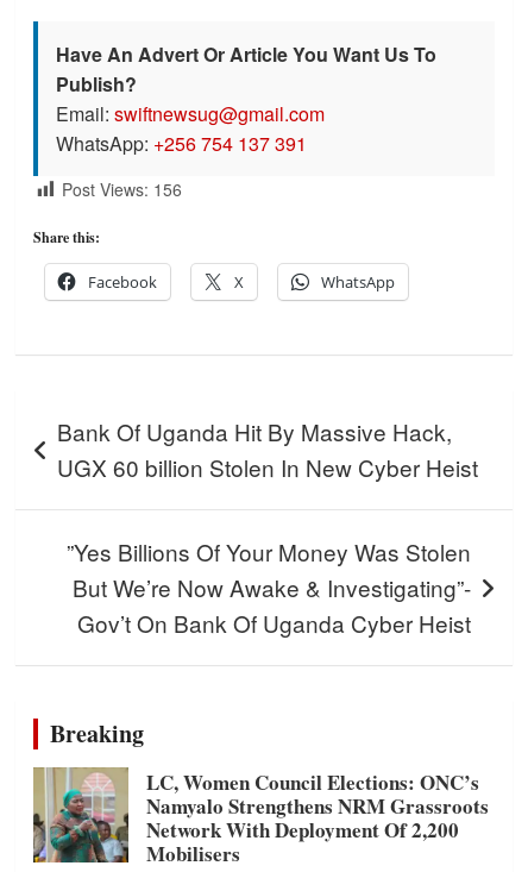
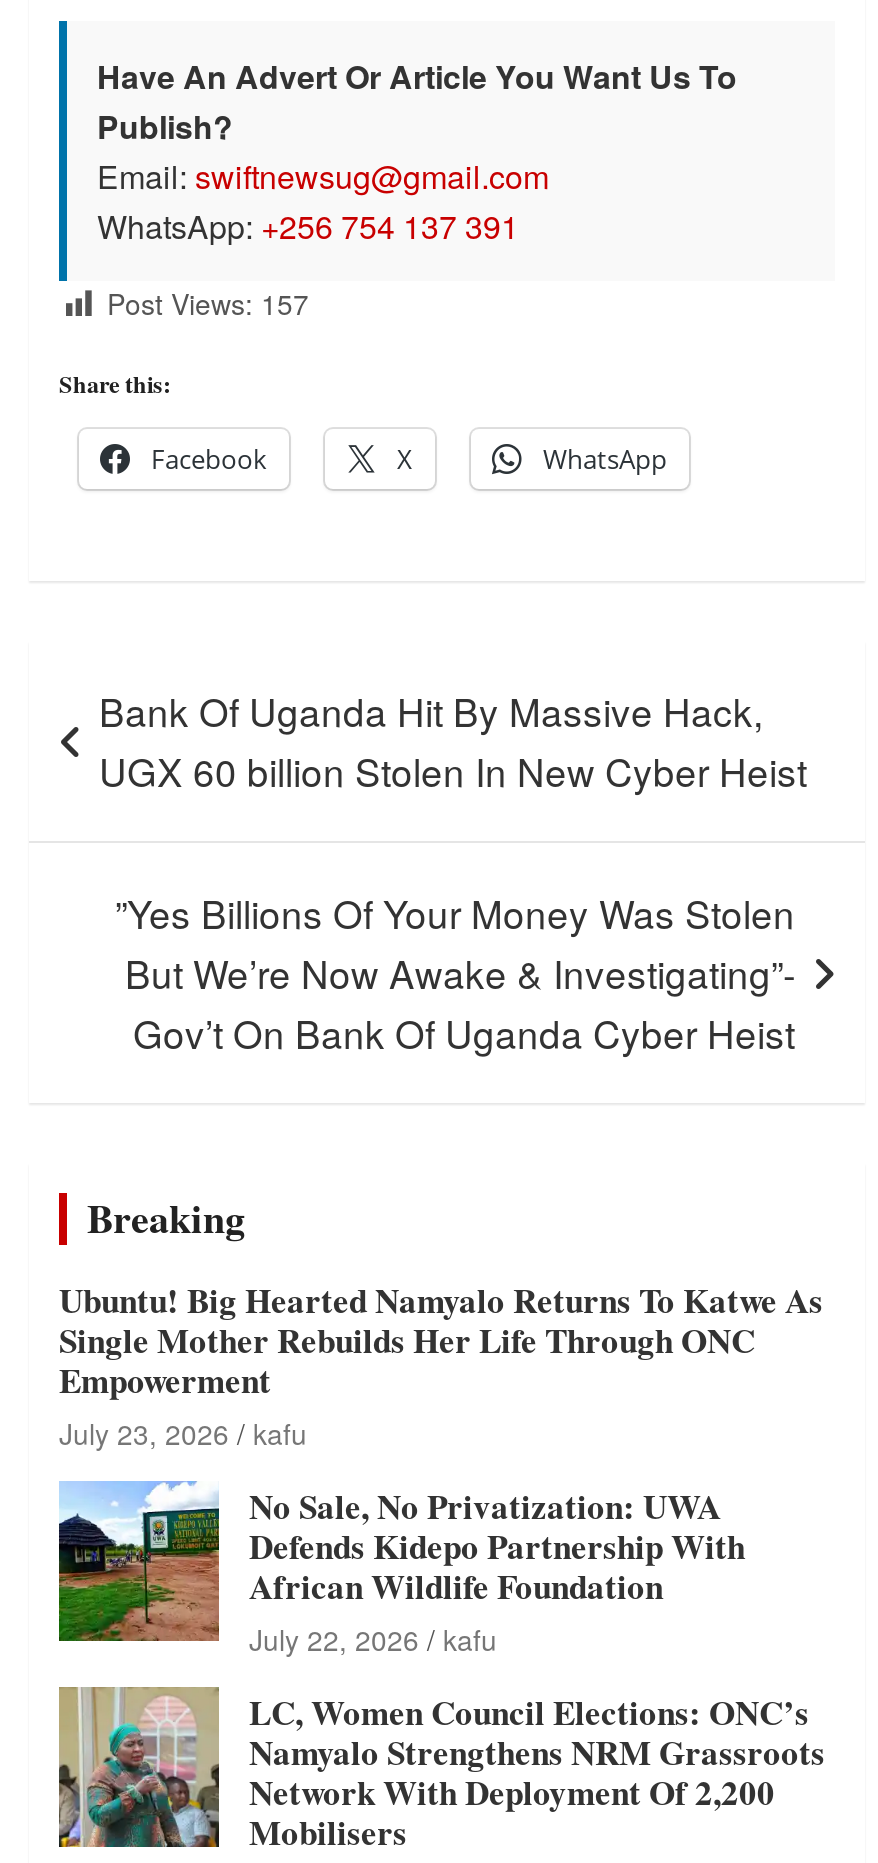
- Post Views: 156
+ Post Views: 157

+ [image]
+ Ubuntu! Big Hearted Namyalo Returns To Katwe As
+ Single Mother Rebuilds Her Life Through ONC
+ Empowerment
+ July 23, 2026 kafu
+ No Sale, No Privatization: UWA
+ Defends Kidepo Partnership With
+ African Wildlife Foundation
+ July 22, 2026 kafu
